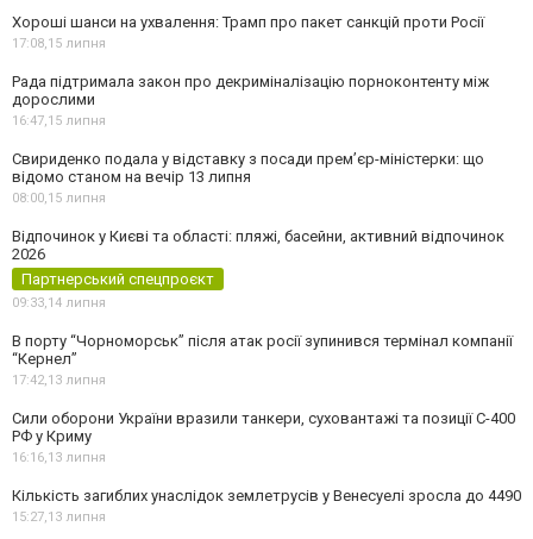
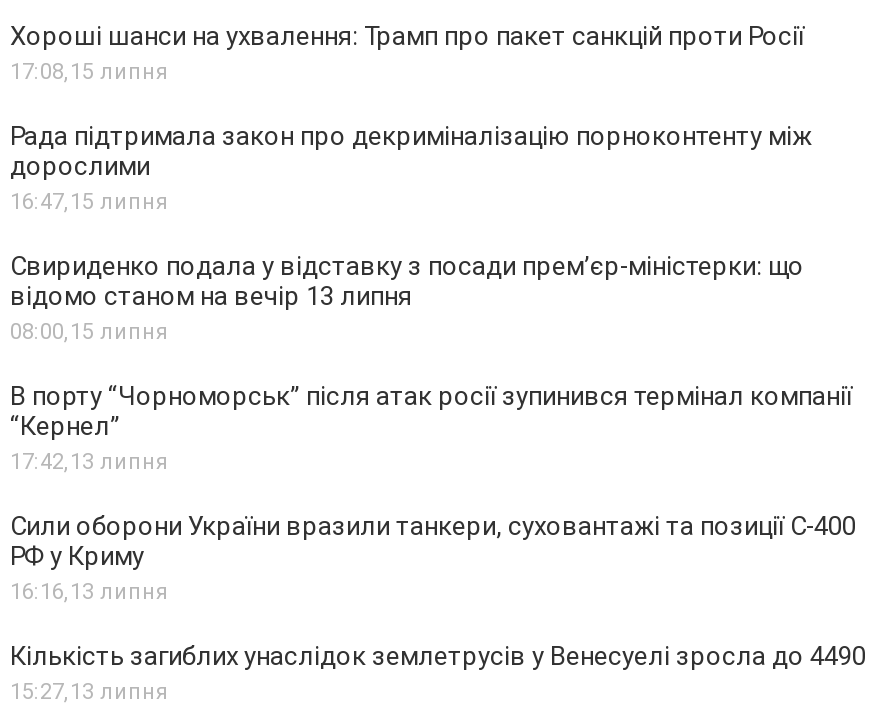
- Відпочинок у Києві та області: пляжі, басейни, активний відпочинок
- 2026
- Партнерський спецпроєкт
- 09:33,14 липня
